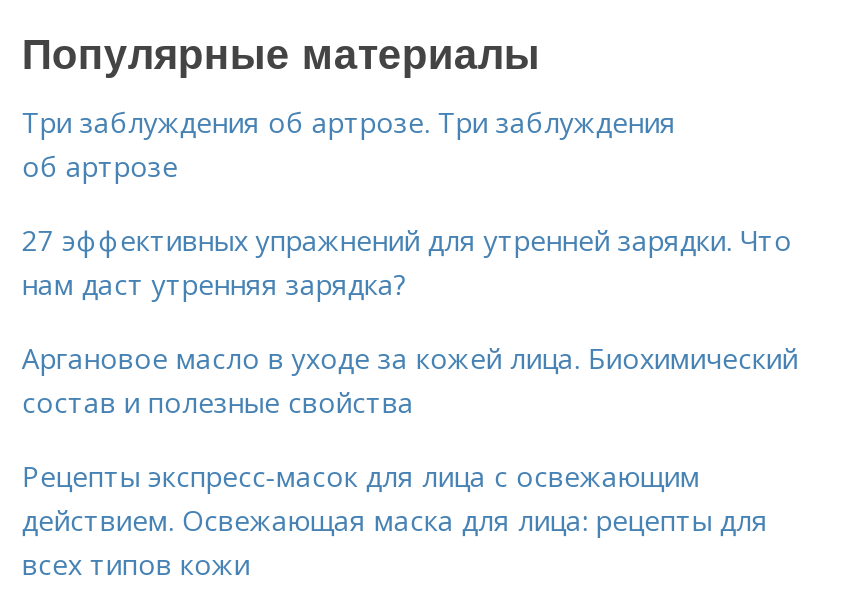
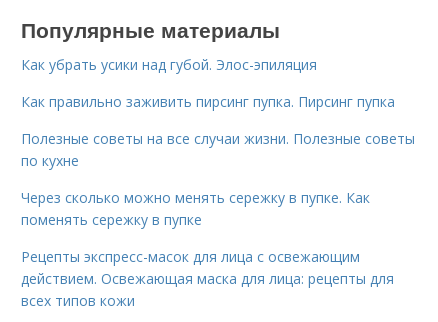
- Три заблуждения об артрозе. Три заблуждения
- об артрозе
- 27 эффективных упражнений для утренней зарядки. Что
- нам даст утренняя зарядка?
- Аргановое масло в уходе за кожей лица. Биохимический
- состав и полезные свойства
+ Как убрать усики над губой. Элос-эпиляция
+ Как правильно заживить пирсинг пупка. Пирсинг пупка
+ Полезные советы на все случаи жизни. Полезные советы
+ по кухне
+ Через сколько можно менять сережку в пупке. Как
+ поменять сережку в пупке
